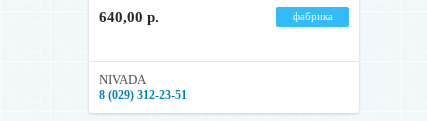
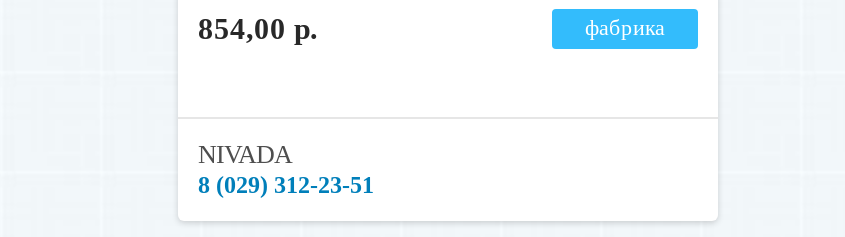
- 640,00 р.
+ 854,00 р.
